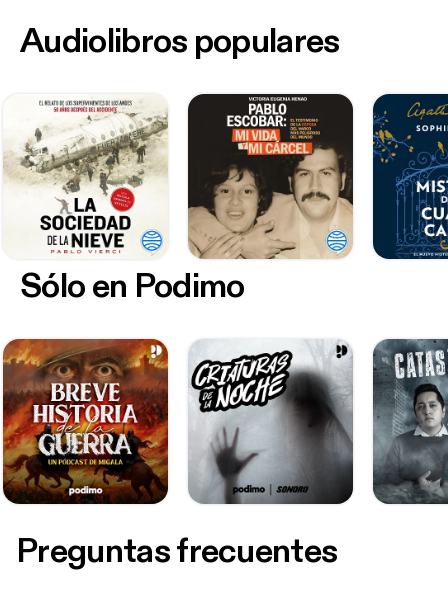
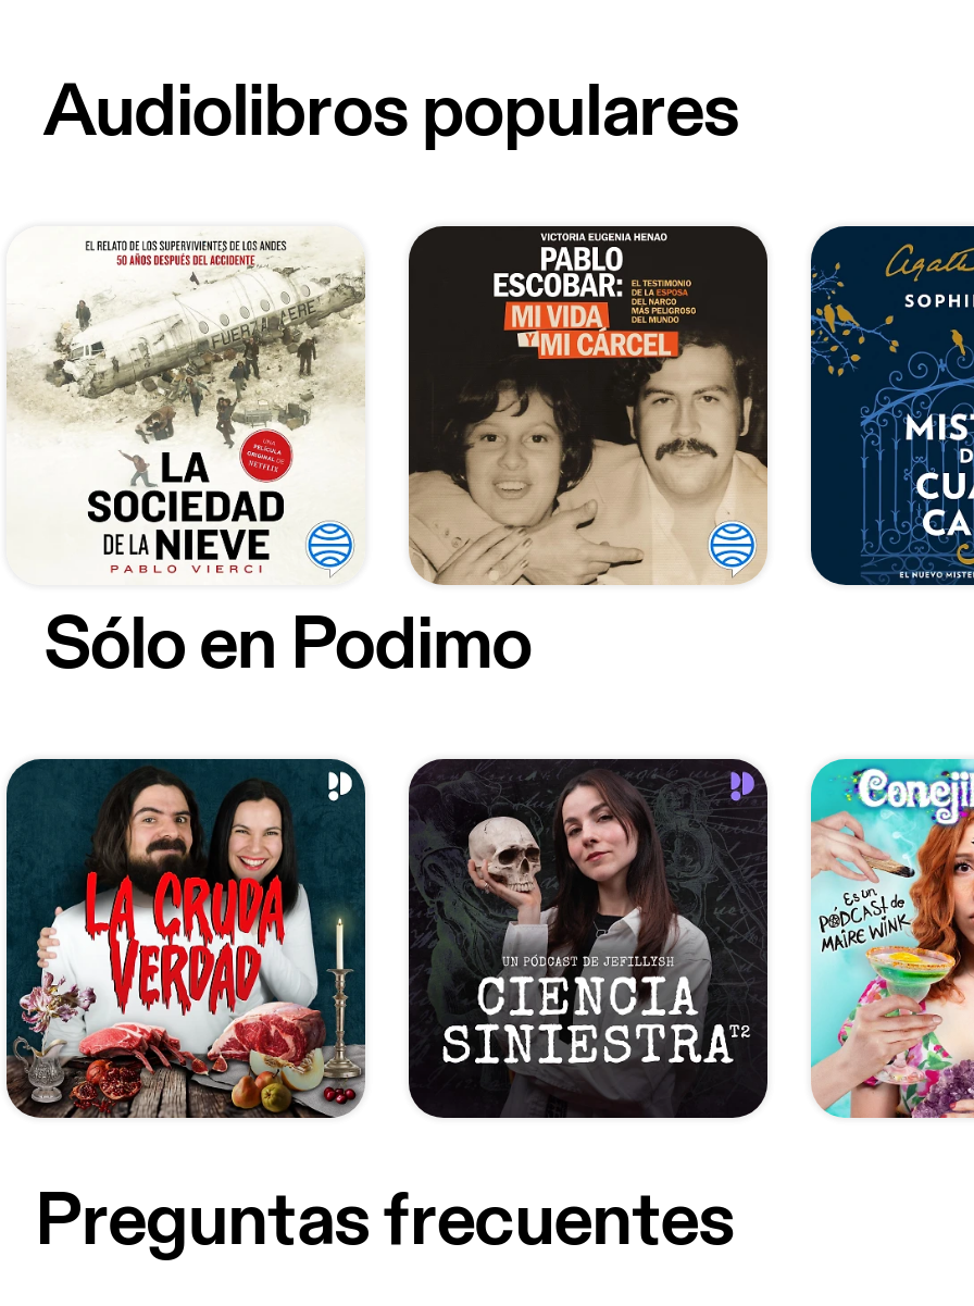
- [image]
+ [image]

- [image]
+ [image]

- [image]
+ [image]
